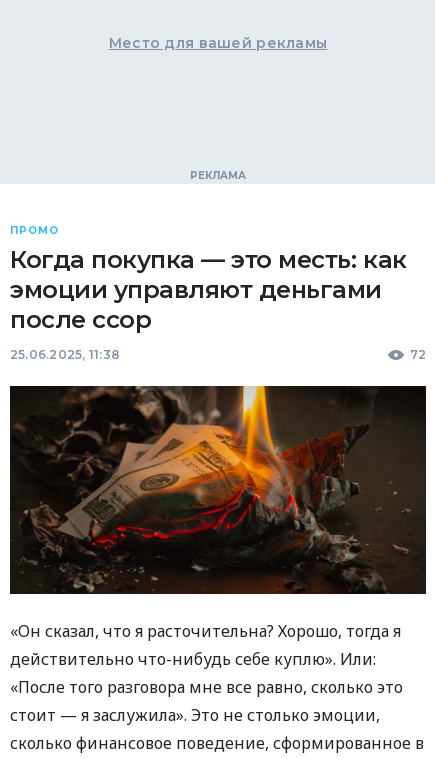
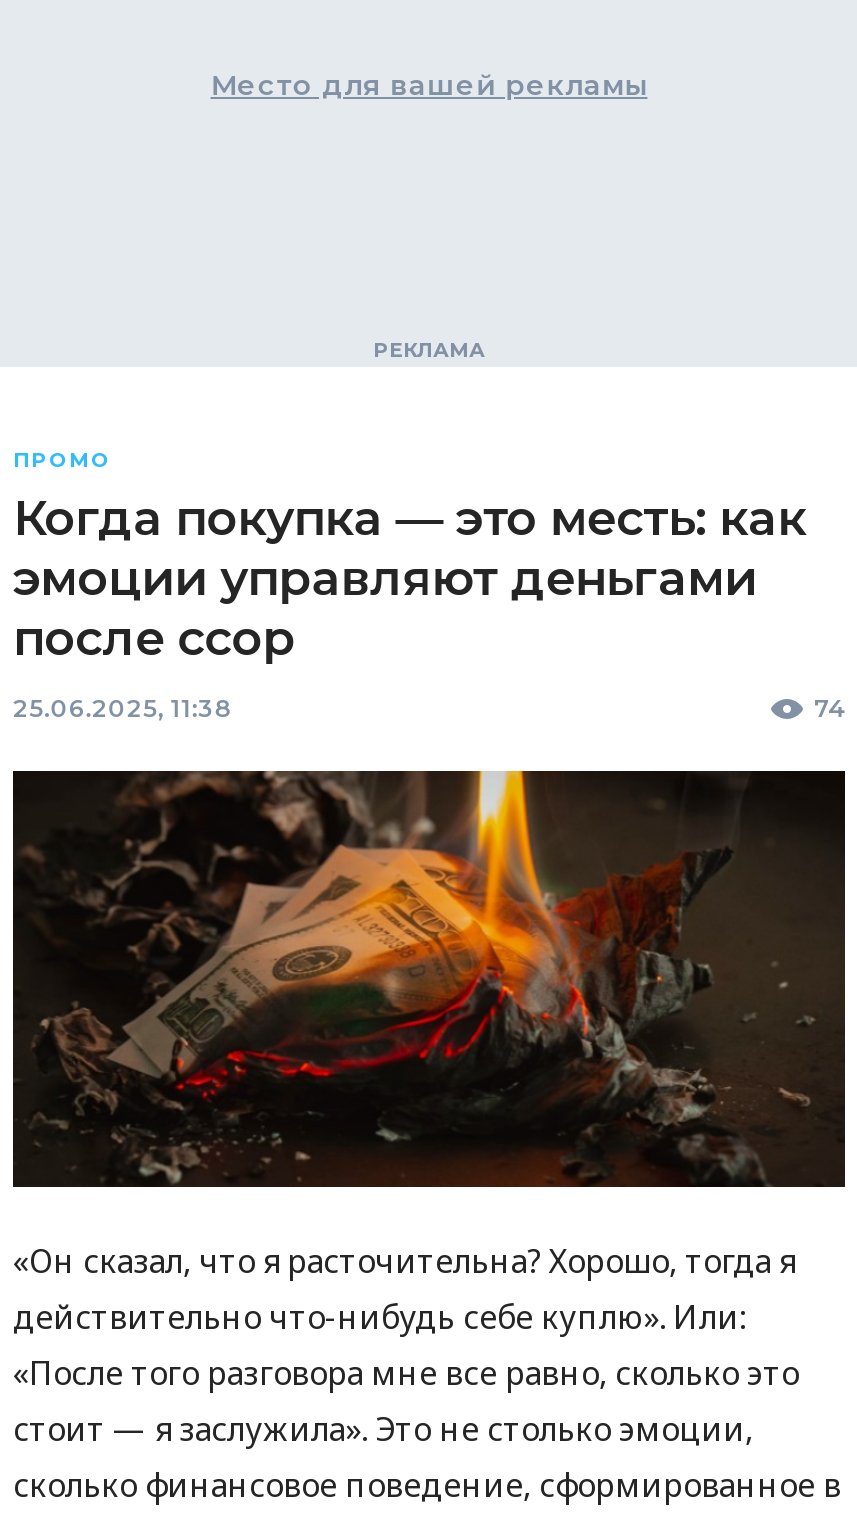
- 72
+ 74
